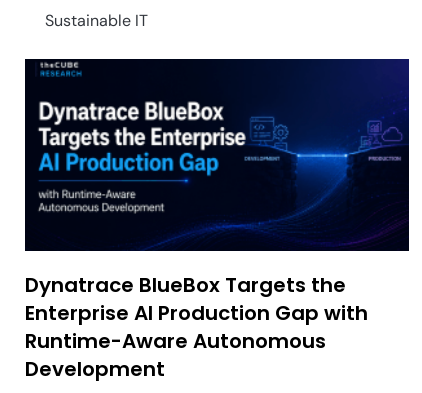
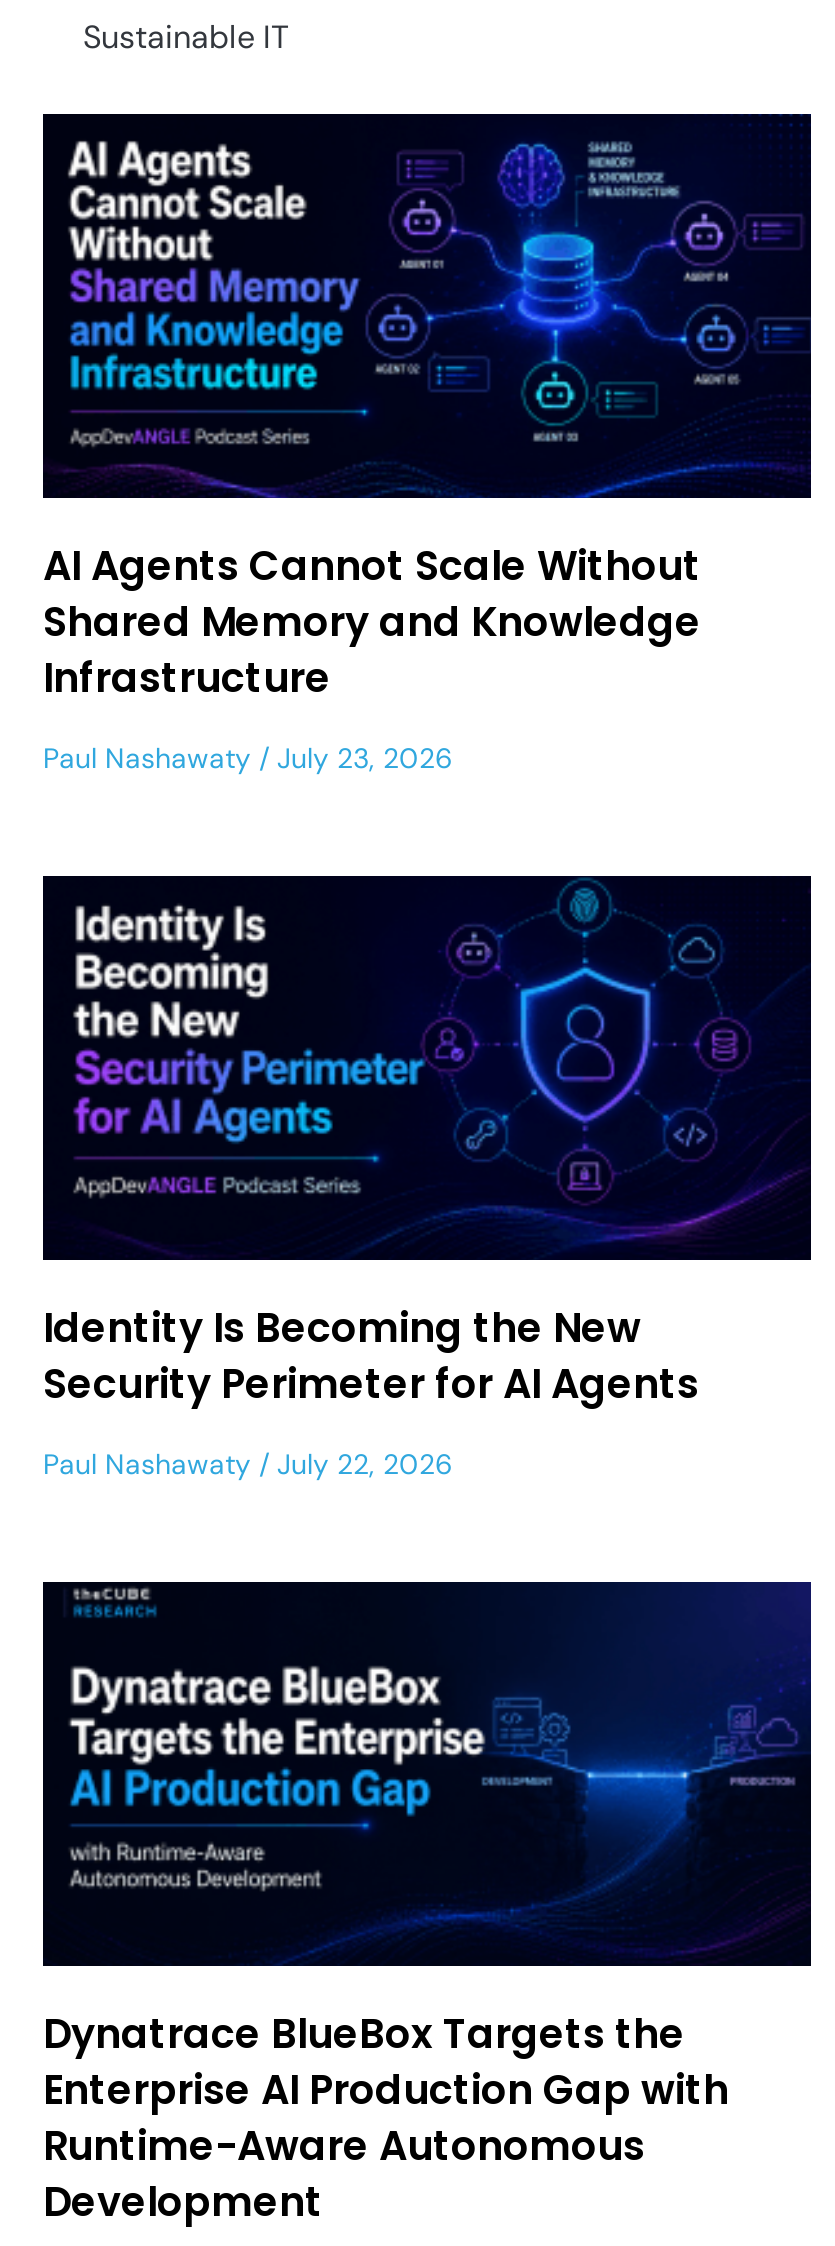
+ [image]
+ Identity Is Becoming the New
+ Security Perimeter for AI Agents
+ Paul Nashawaty July 22, 2026

+ [image]
+ AI Agents Cannot Scale Without
+ Shared Memory and Knowledge
+ Infrastructure
+ Paul Nashawaty July 23, 2026
